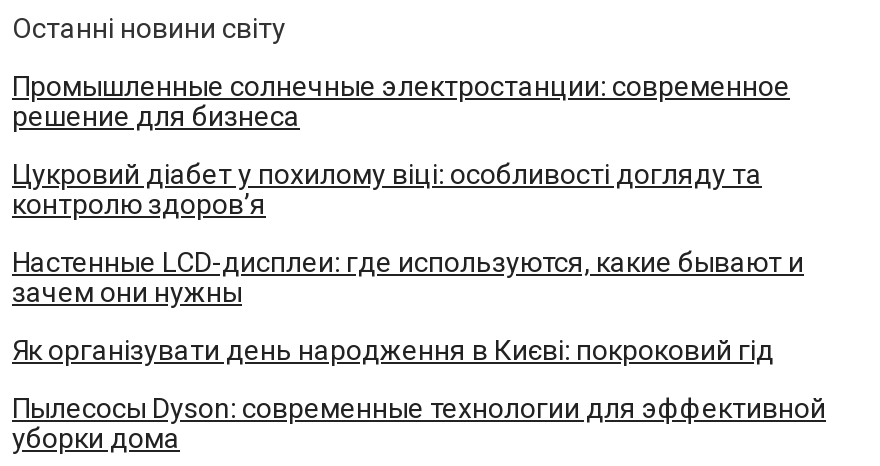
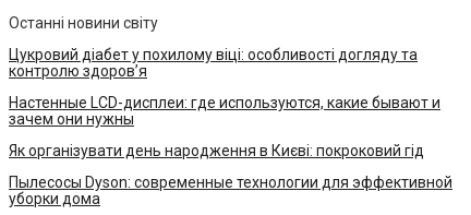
- Промышленные солнечные электростанции: современное
- решение для бизнеса
